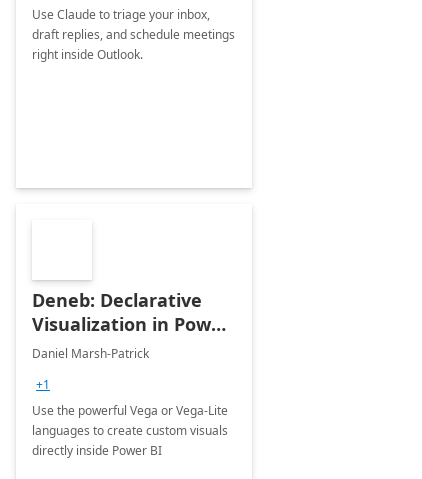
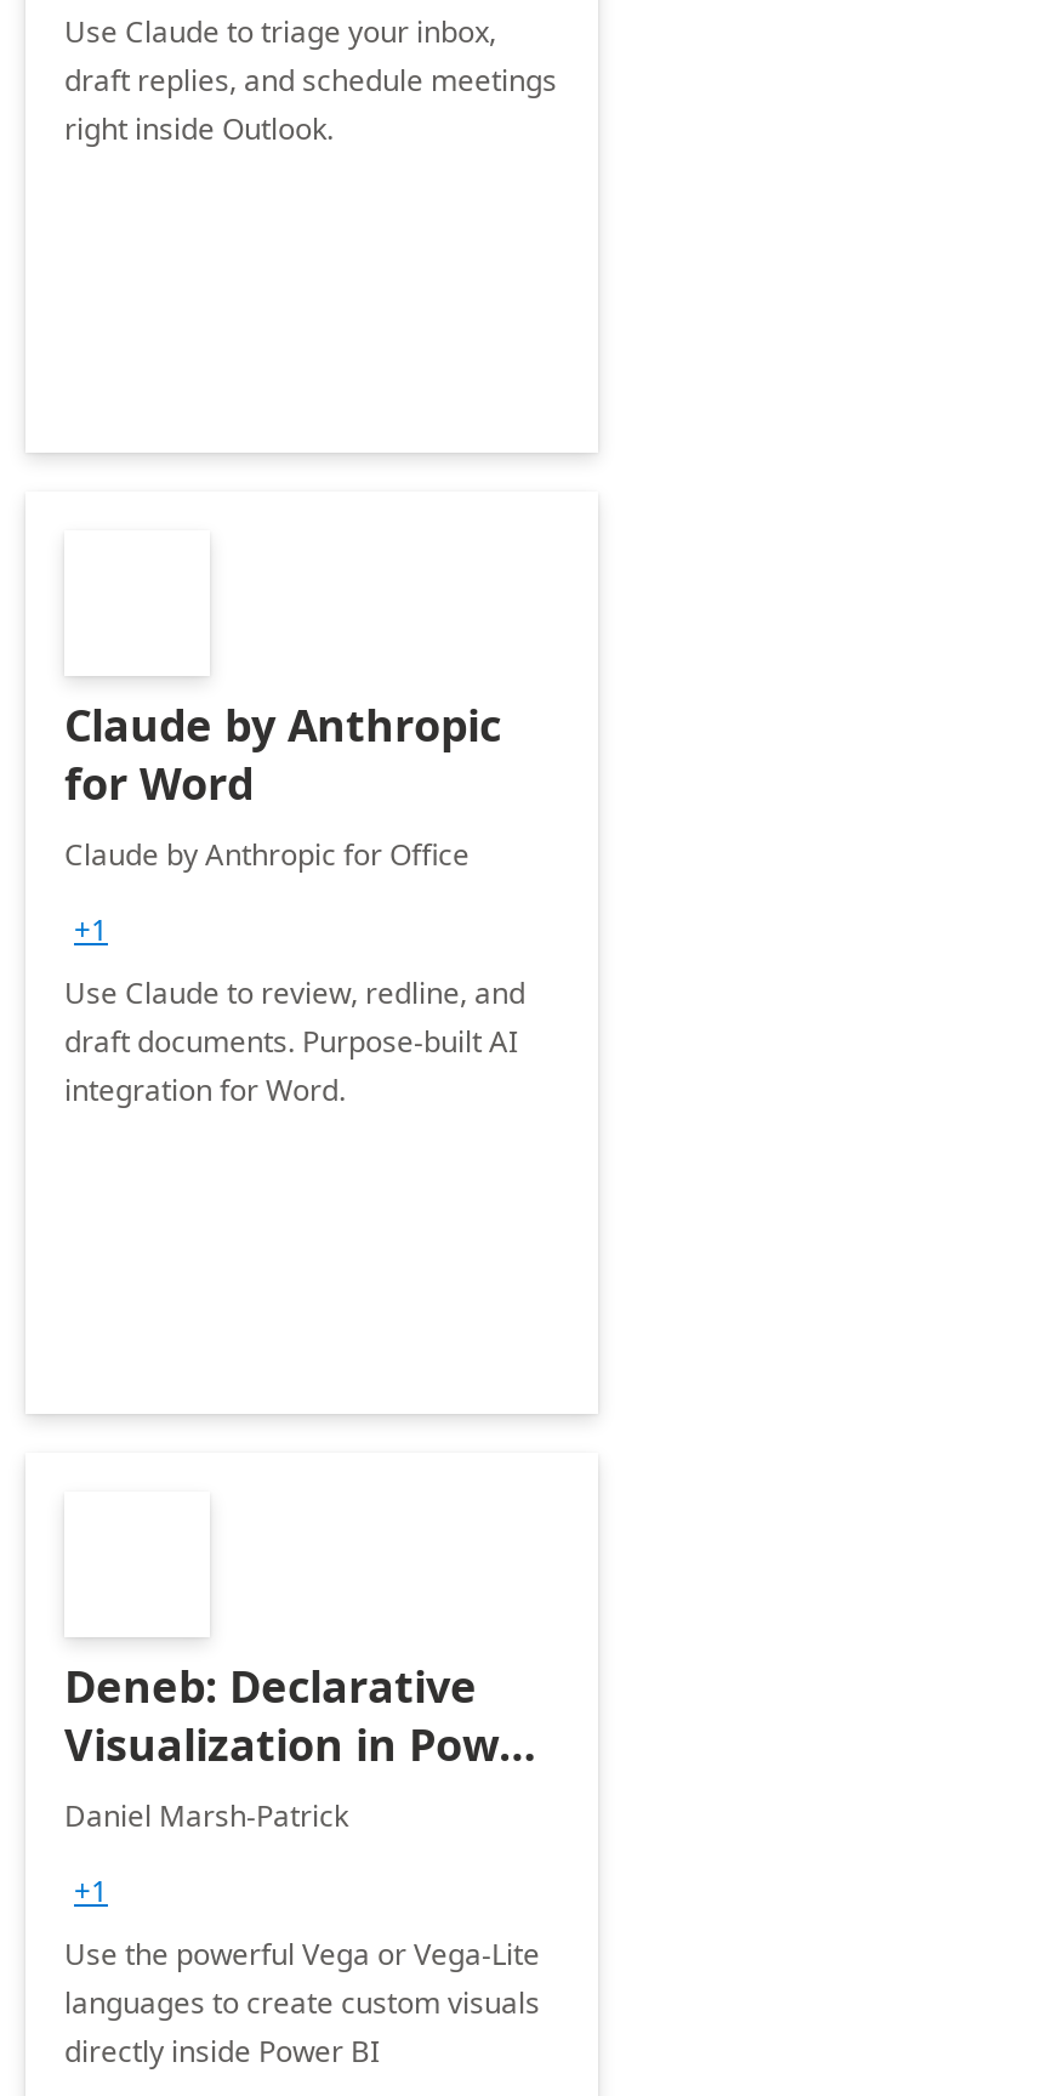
+ Claude by Anthropic
+ for Word
+ Claude by Anthropic for Office
+ +1
+ Use Claude to review, redline, and
+ draft documents. Purpose-built AI
+ integration for Word.
